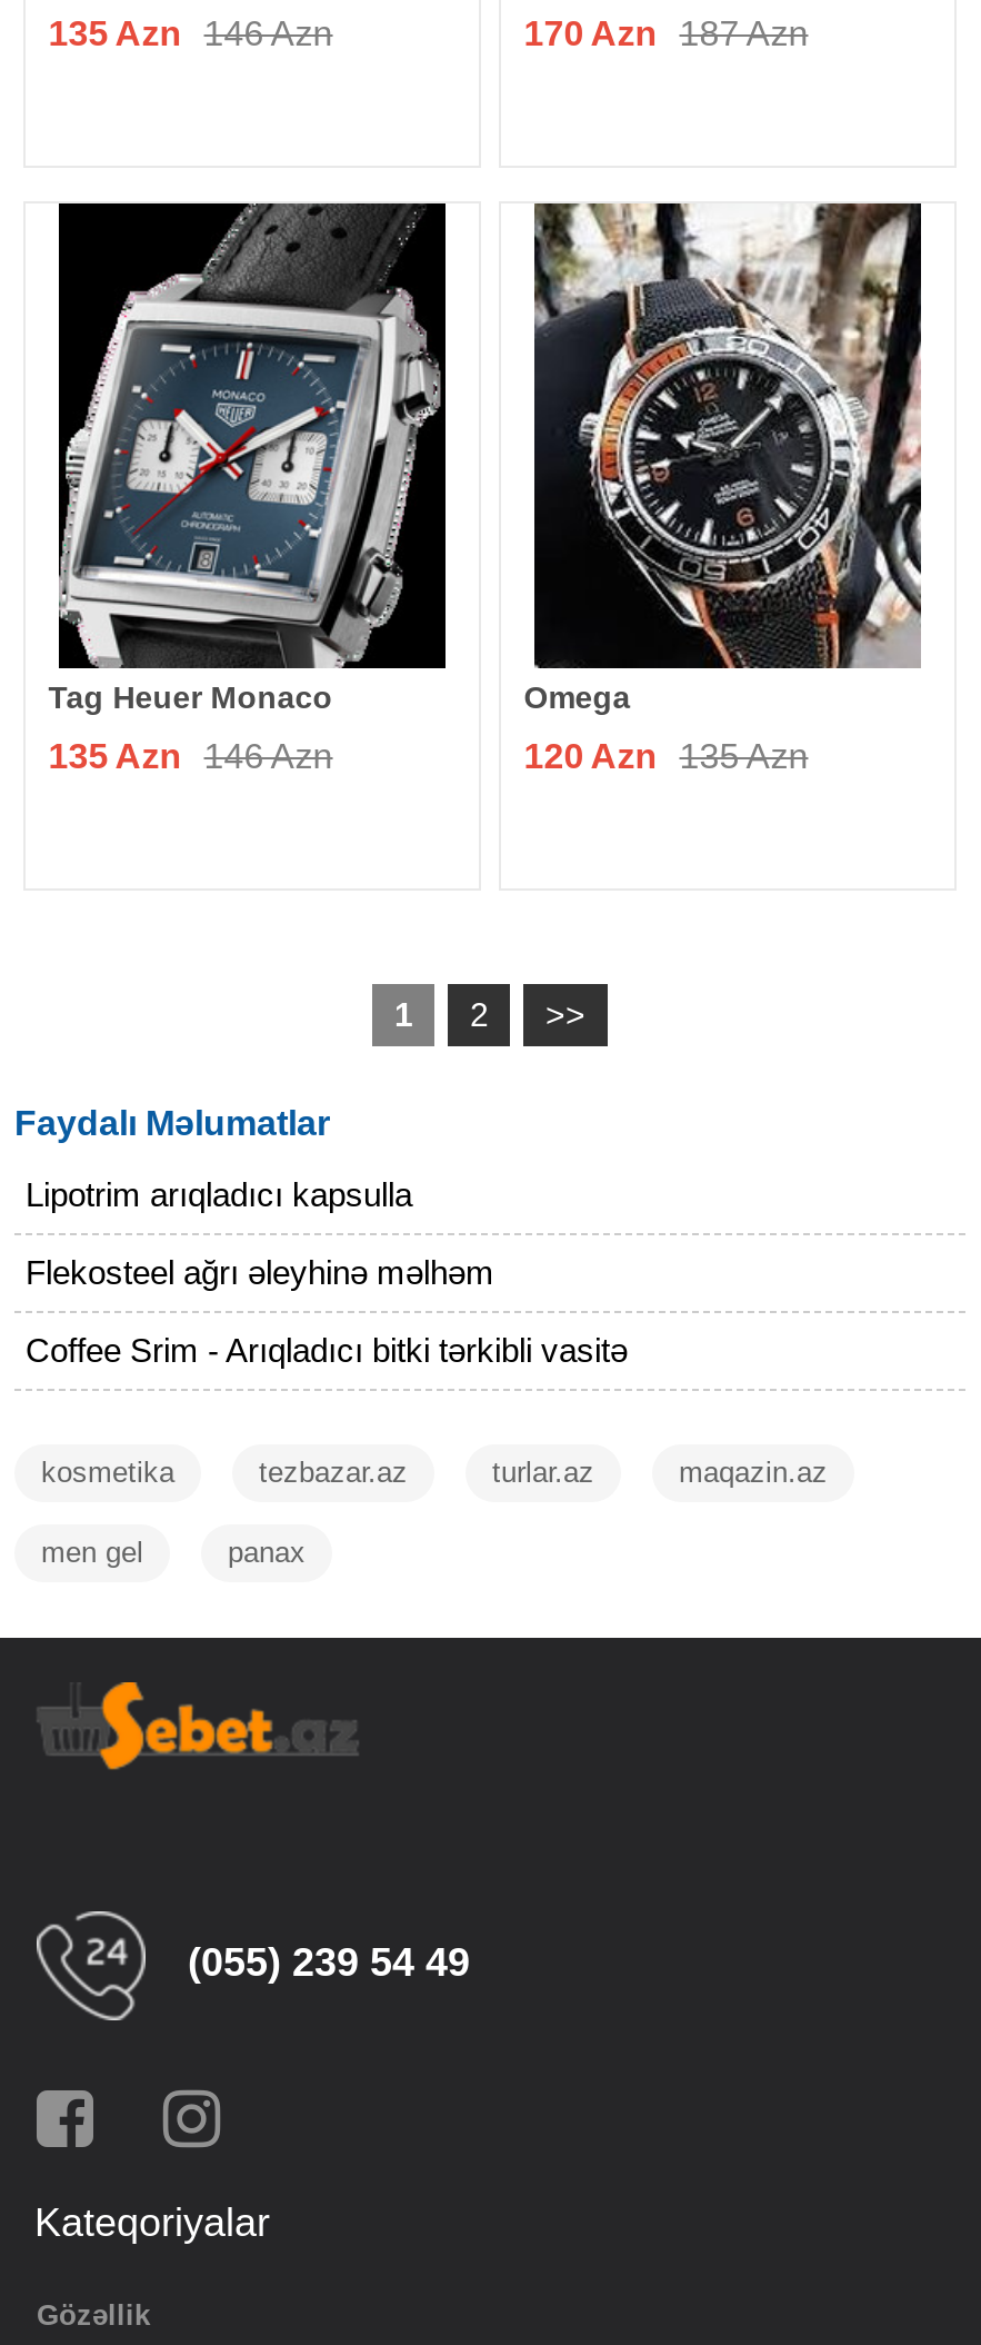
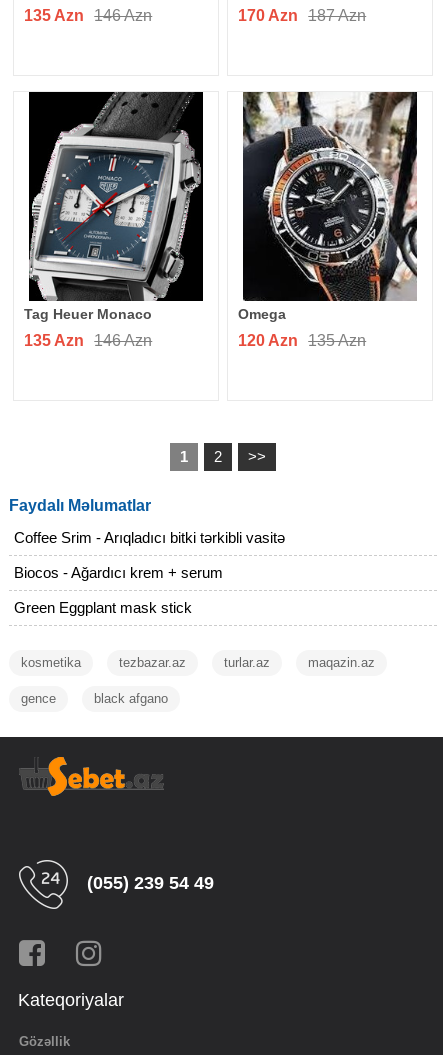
- Lipotrim arıqladıcı kapsulla
- Flekosteel ağrı əleyhinə məlhəm

moved up: Coffee Srim - Arıqladıcı bitki tərkibli vasitə

+ Biocos - Ağardıcı krem + serum
+ Green Eggplant mask stick

- men gel
- panax
+ gence
+ black afgano
